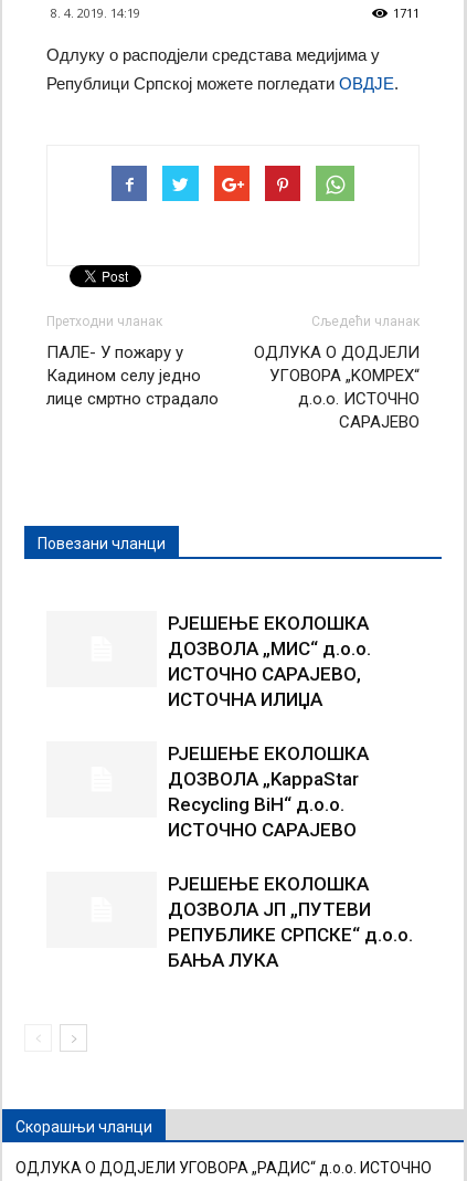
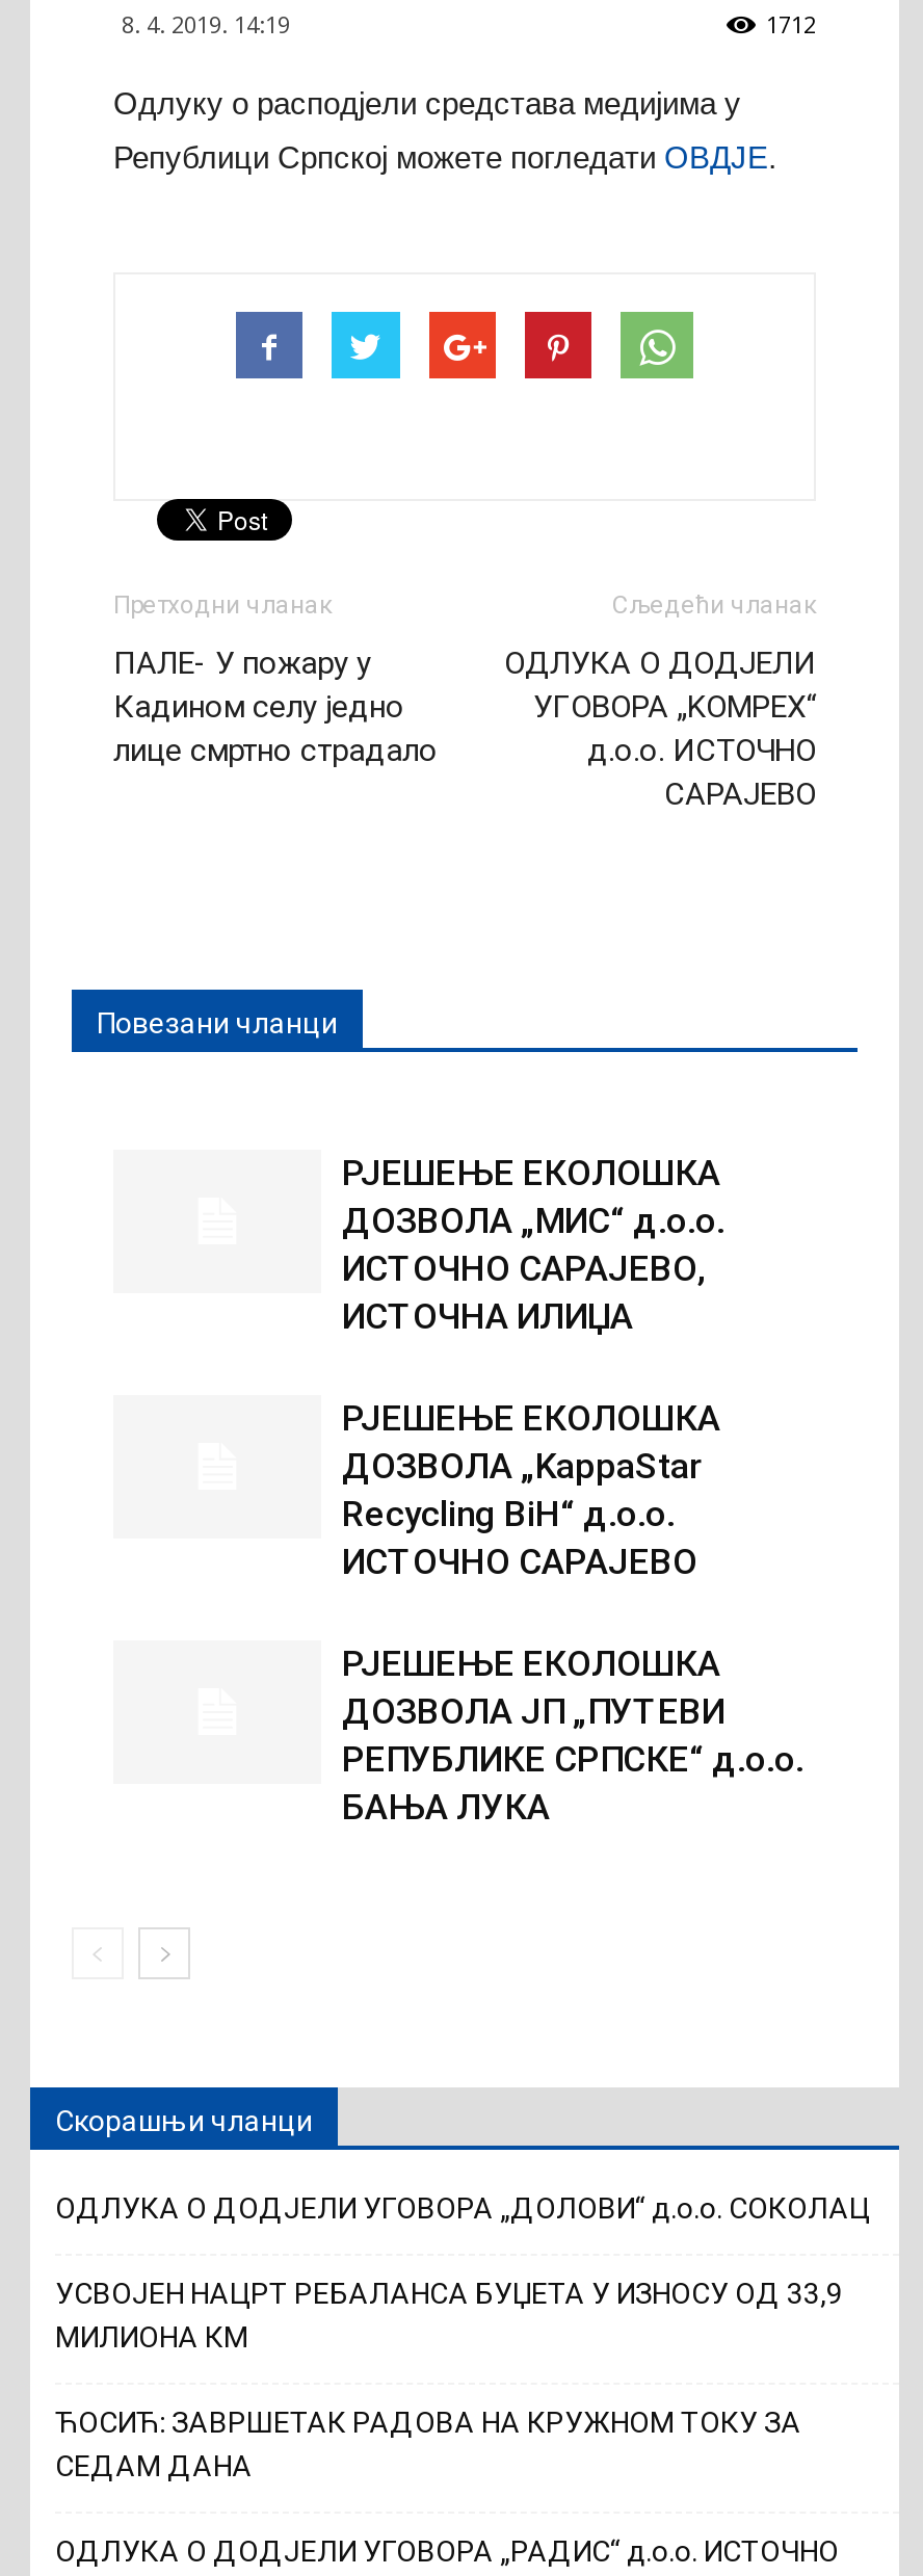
- 1711
+ 1712

+ ОДЛУКА О ДОДЈЕЛИ УГОВОРА „ДОЛОВИ“ д.о.о. СОКОЛАЦ
+ УСВОЈЕН НАЦРТ РЕБАЛАНСА БУЏЕТА У ИЗНОСУ ОД 33,9
+ МИЛИОНА КМ
+ ЋОСИЋ: ЗАВРШЕТАК РАДОВА НА КРУЖНОМ ТОКУ ЗА
+ СЕДАМ ДАНА
